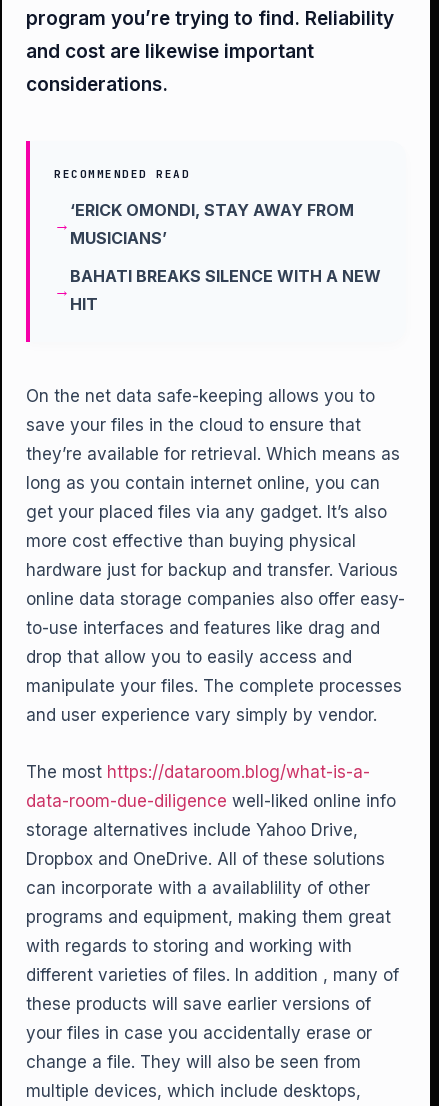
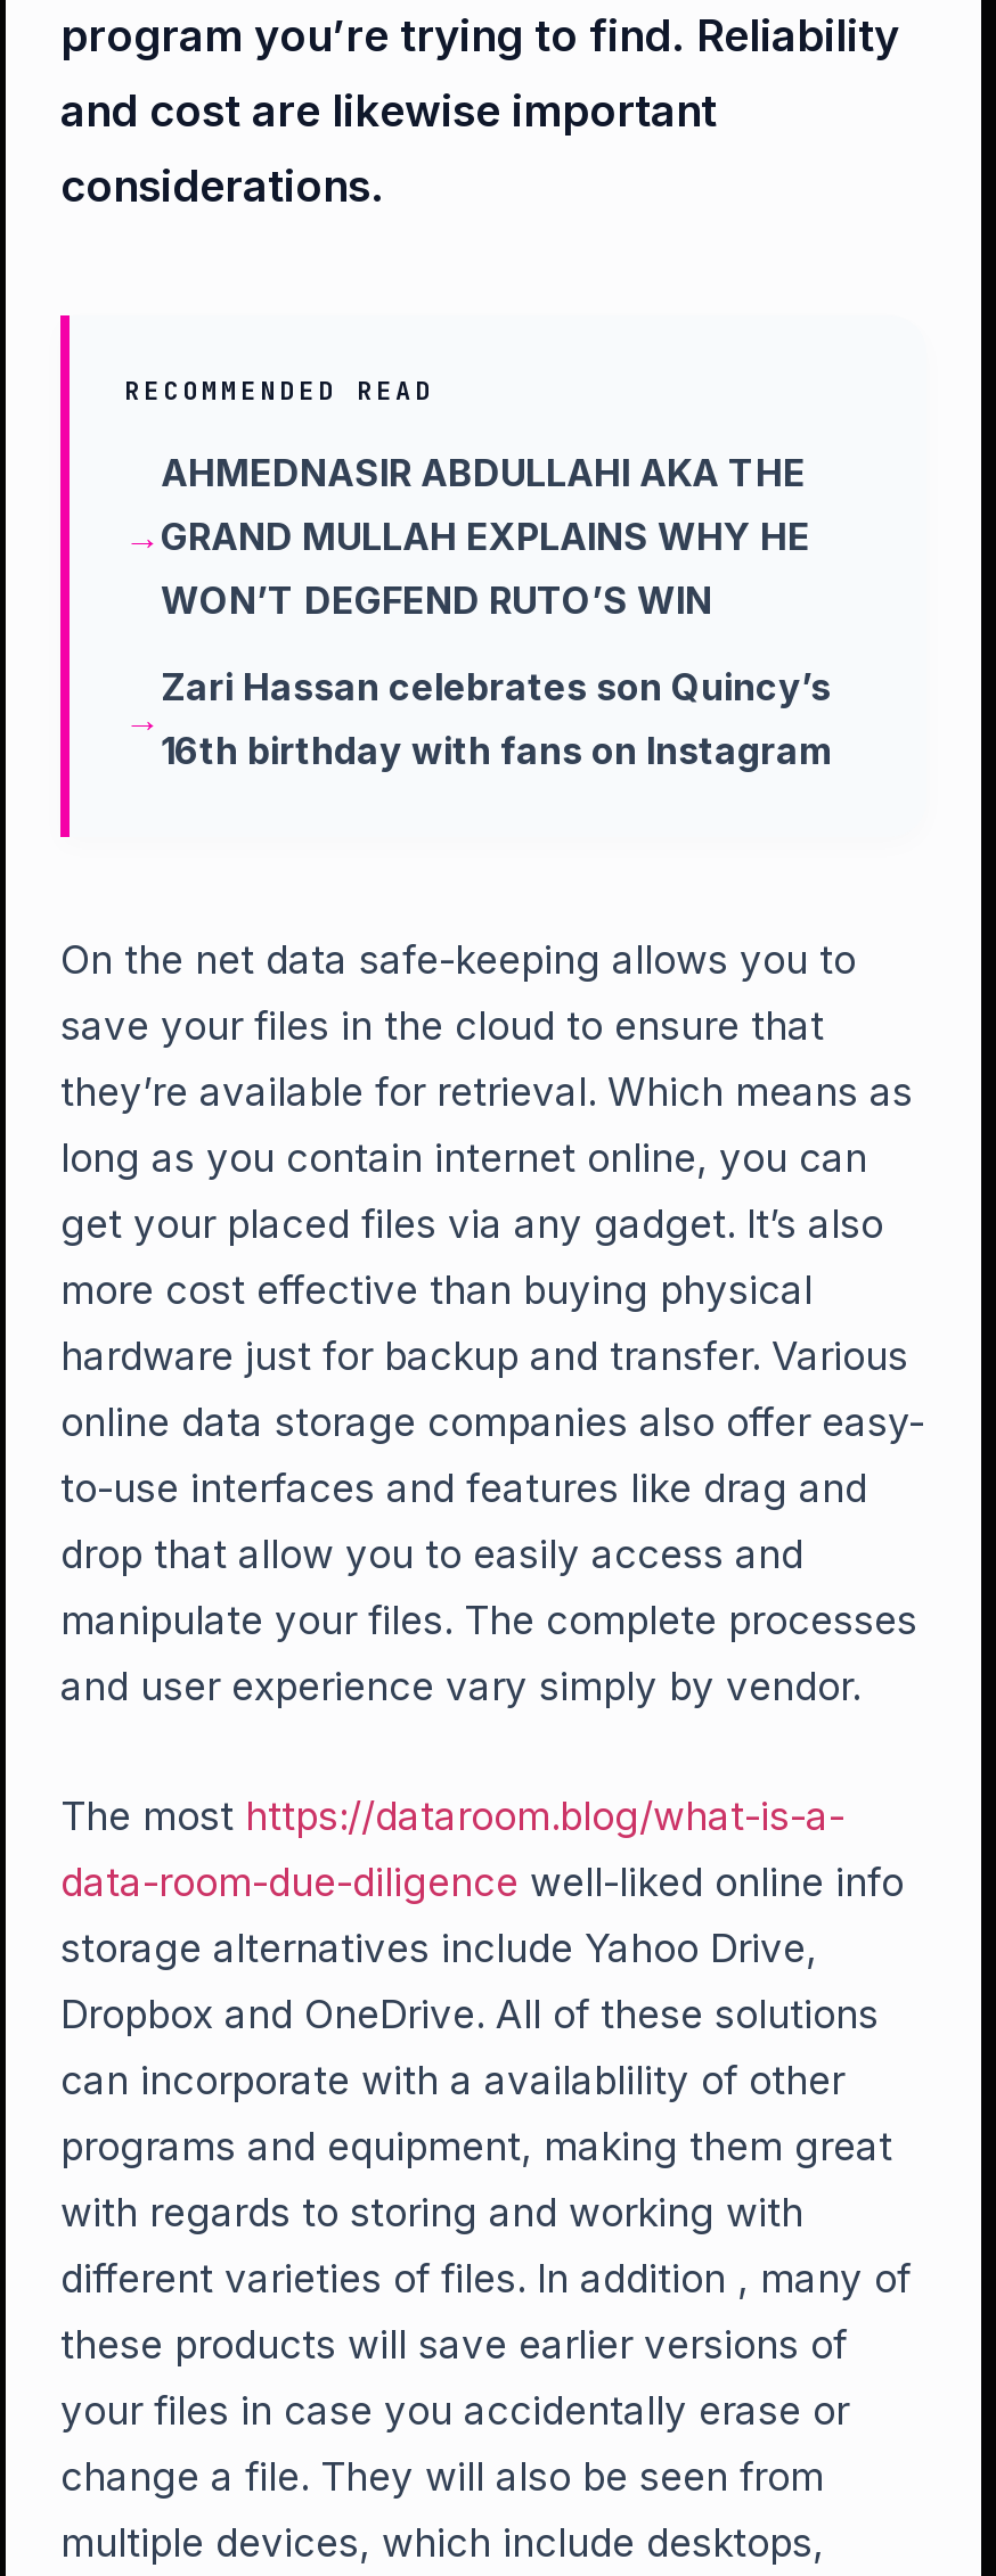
- ‘ERICK OMONDI, STAY AWAY FROM
- MUSICIANS’
+ AHMEDNASIR ABDULLAHI AKA THE
+ GRAND MULLAH EXPLAINS WHY HE
+ WON’T DEGFEND RUTO’S WIN

- BAHATI BREAKS SILENCE WITH A NEW
- HIT
+ Zari Hassan celebrates son Quincy’s
+ 16th birthday with fans on Instagram
